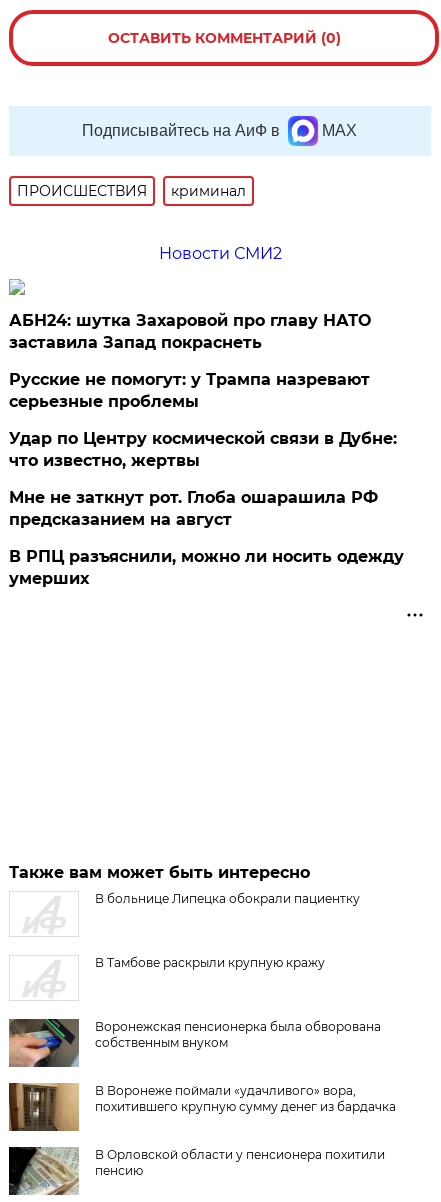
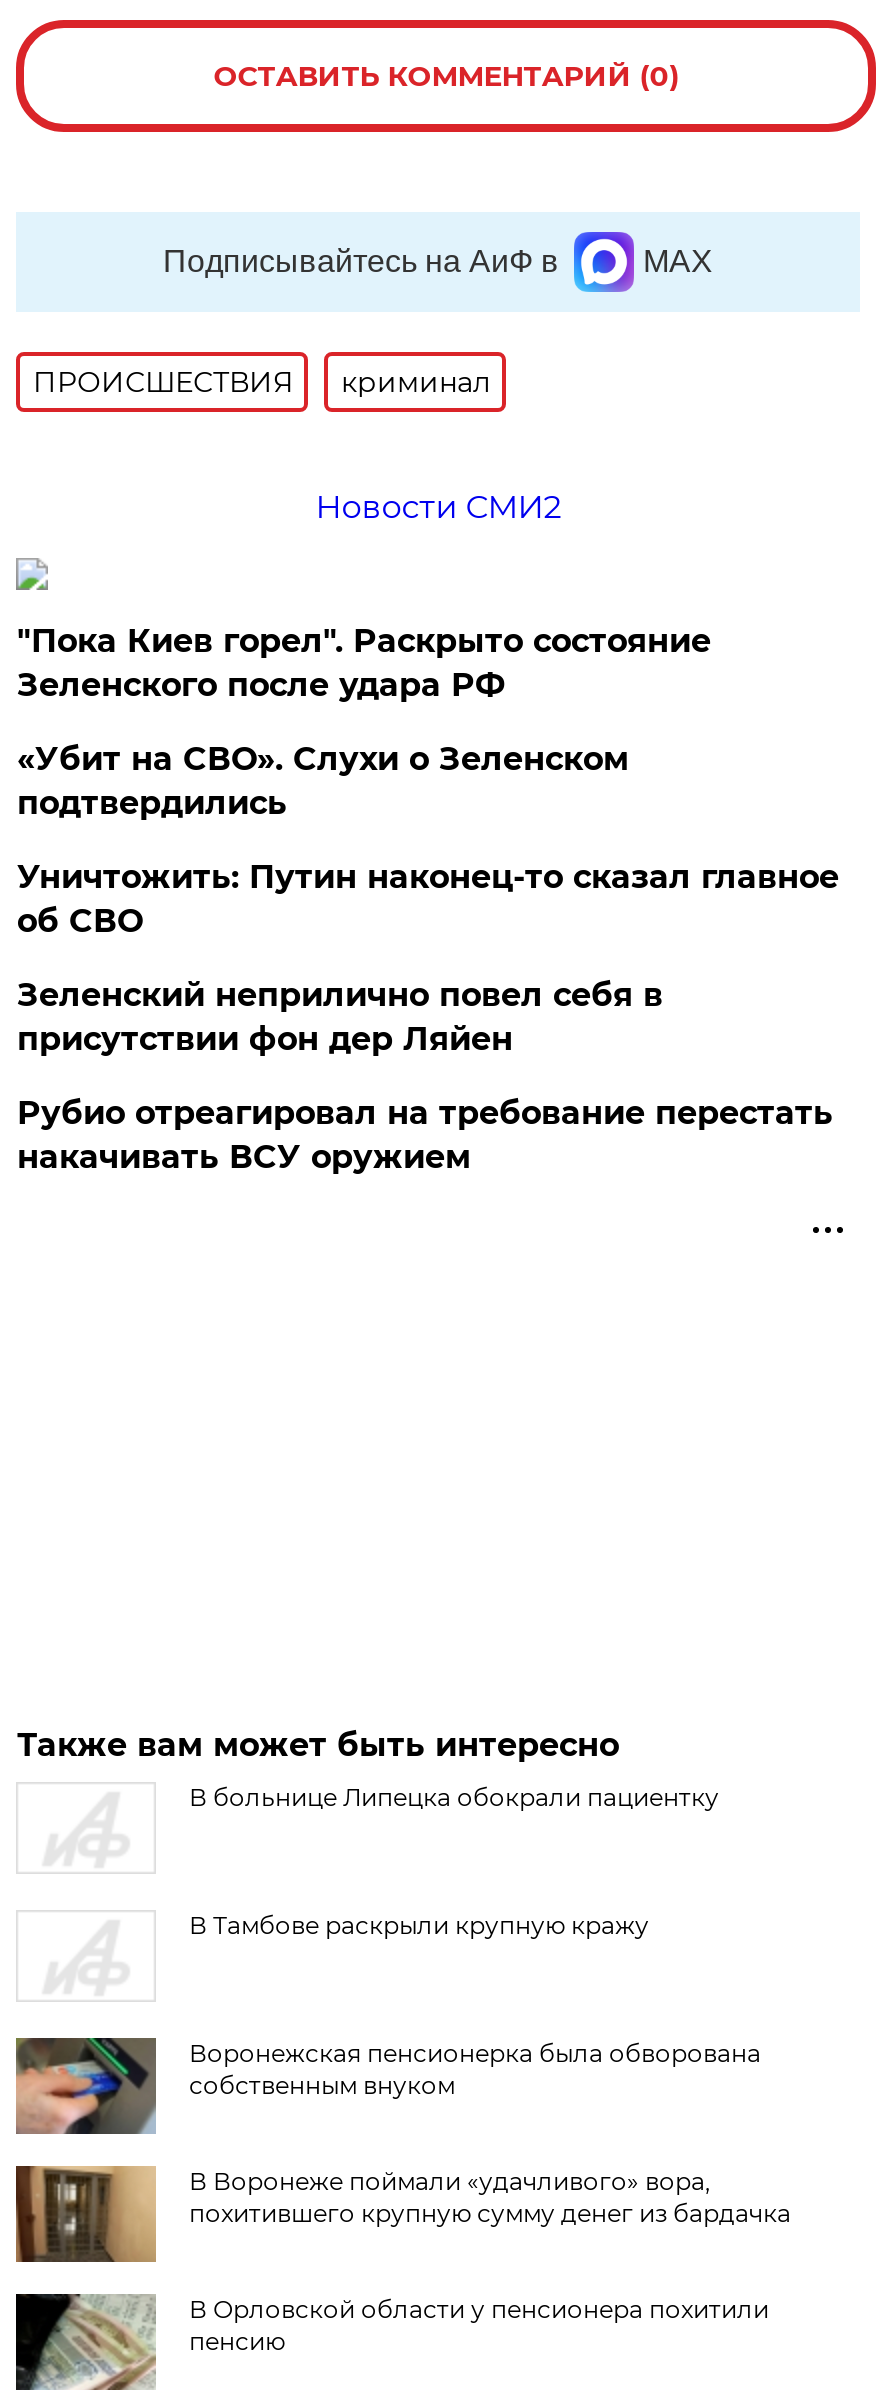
- АБН24: шутка Захаровой про главу НАТО
- заставила Запад покраснеть
+ "Пока Киев горел". Раскрыто состояние
+ Зеленского после удара РФ

- Русские не помогут: у Трампа назревают
- серьезные проблемы
+ «Убит на СВО». Слухи о Зеленском
+ подтвердились

- Удар по Центру космической связи в Дубне:
- что известно, жертвы
+ Уничтожить: Путин наконец-то сказал главное
+ об СВО

- Мне не заткнут рот. Глоба ошарашила РФ
- предсказанием на август
+ Зеленский неприлично повел cебя в
+ присутствии фон дер Ляйен

- В РПЦ разъяснили, можно ли носить одежду
- умерших
+ Рубио отреагировал на требование перестать
+ накачивать ВСУ оружием
